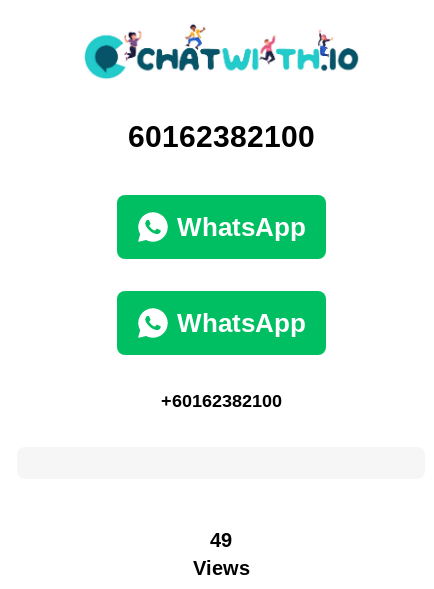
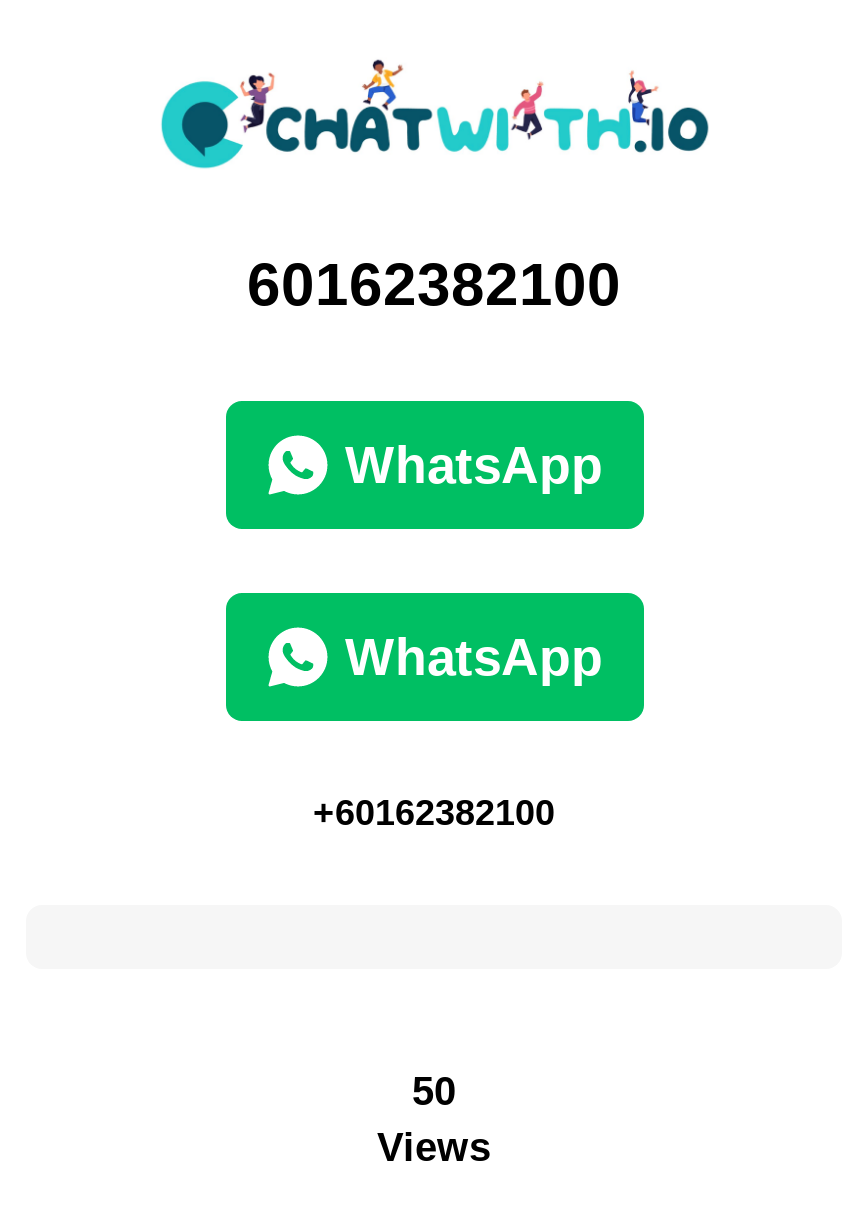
- 49
+ 50
